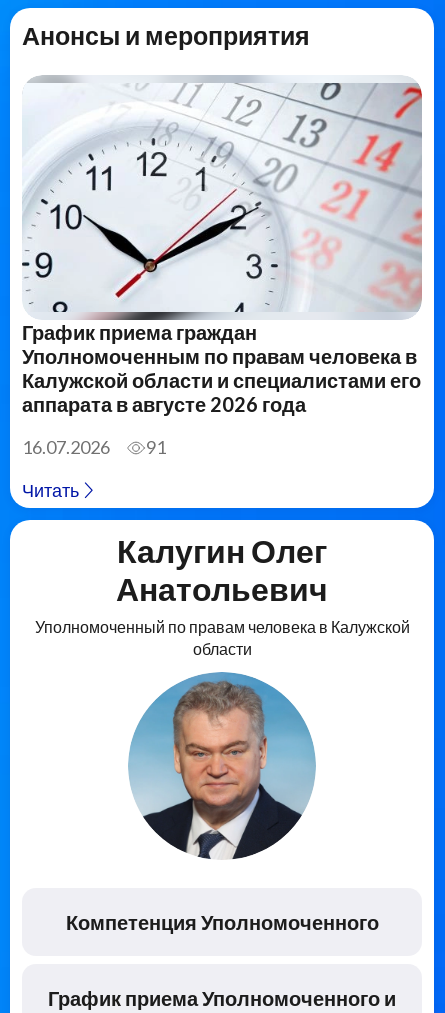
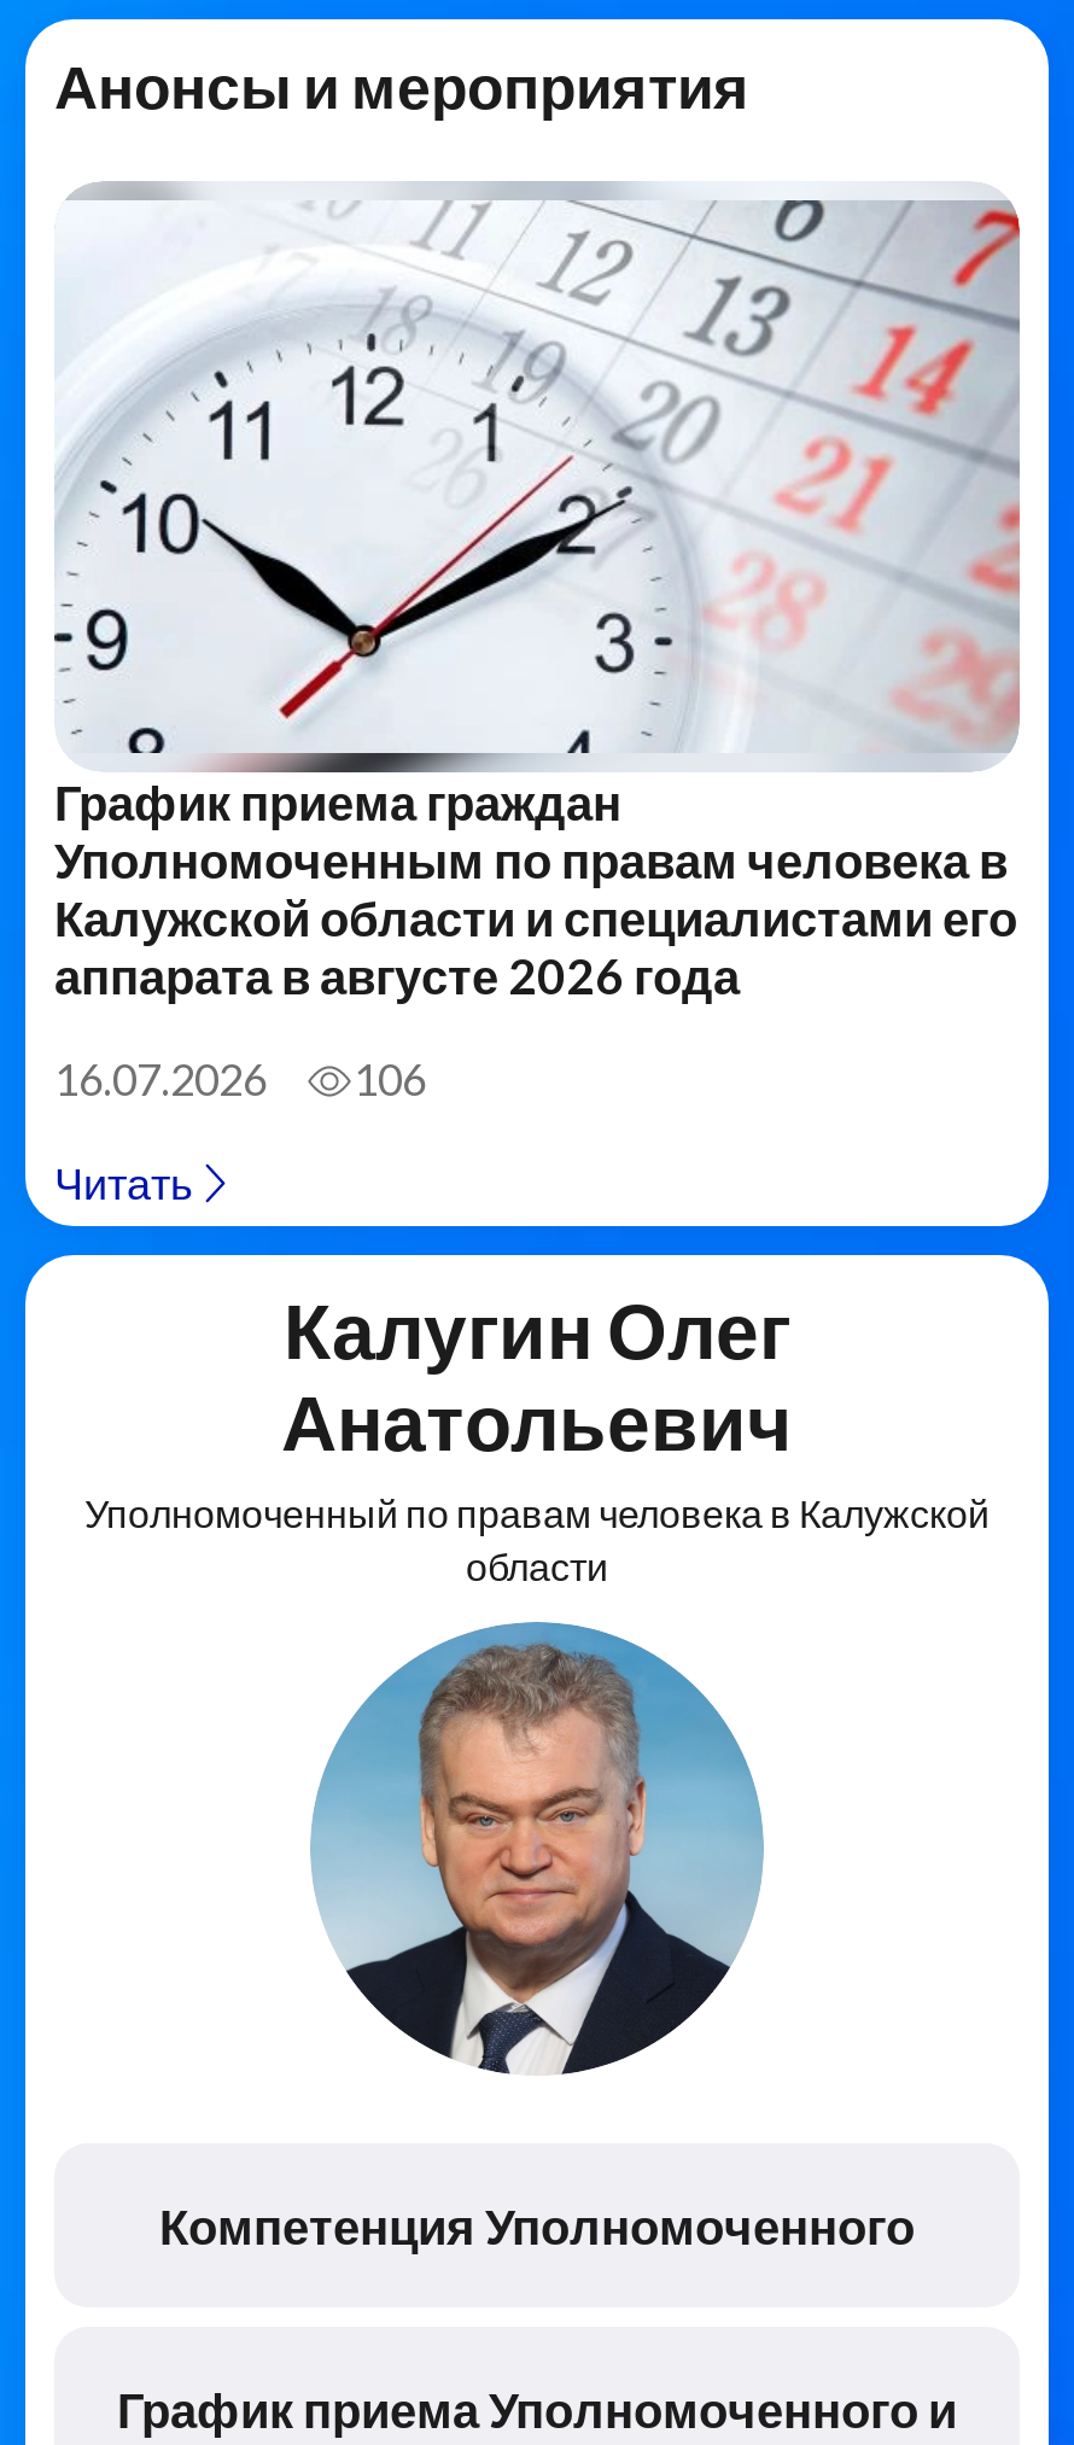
- 16.07.2026 91
+ 16.07.2026 106
